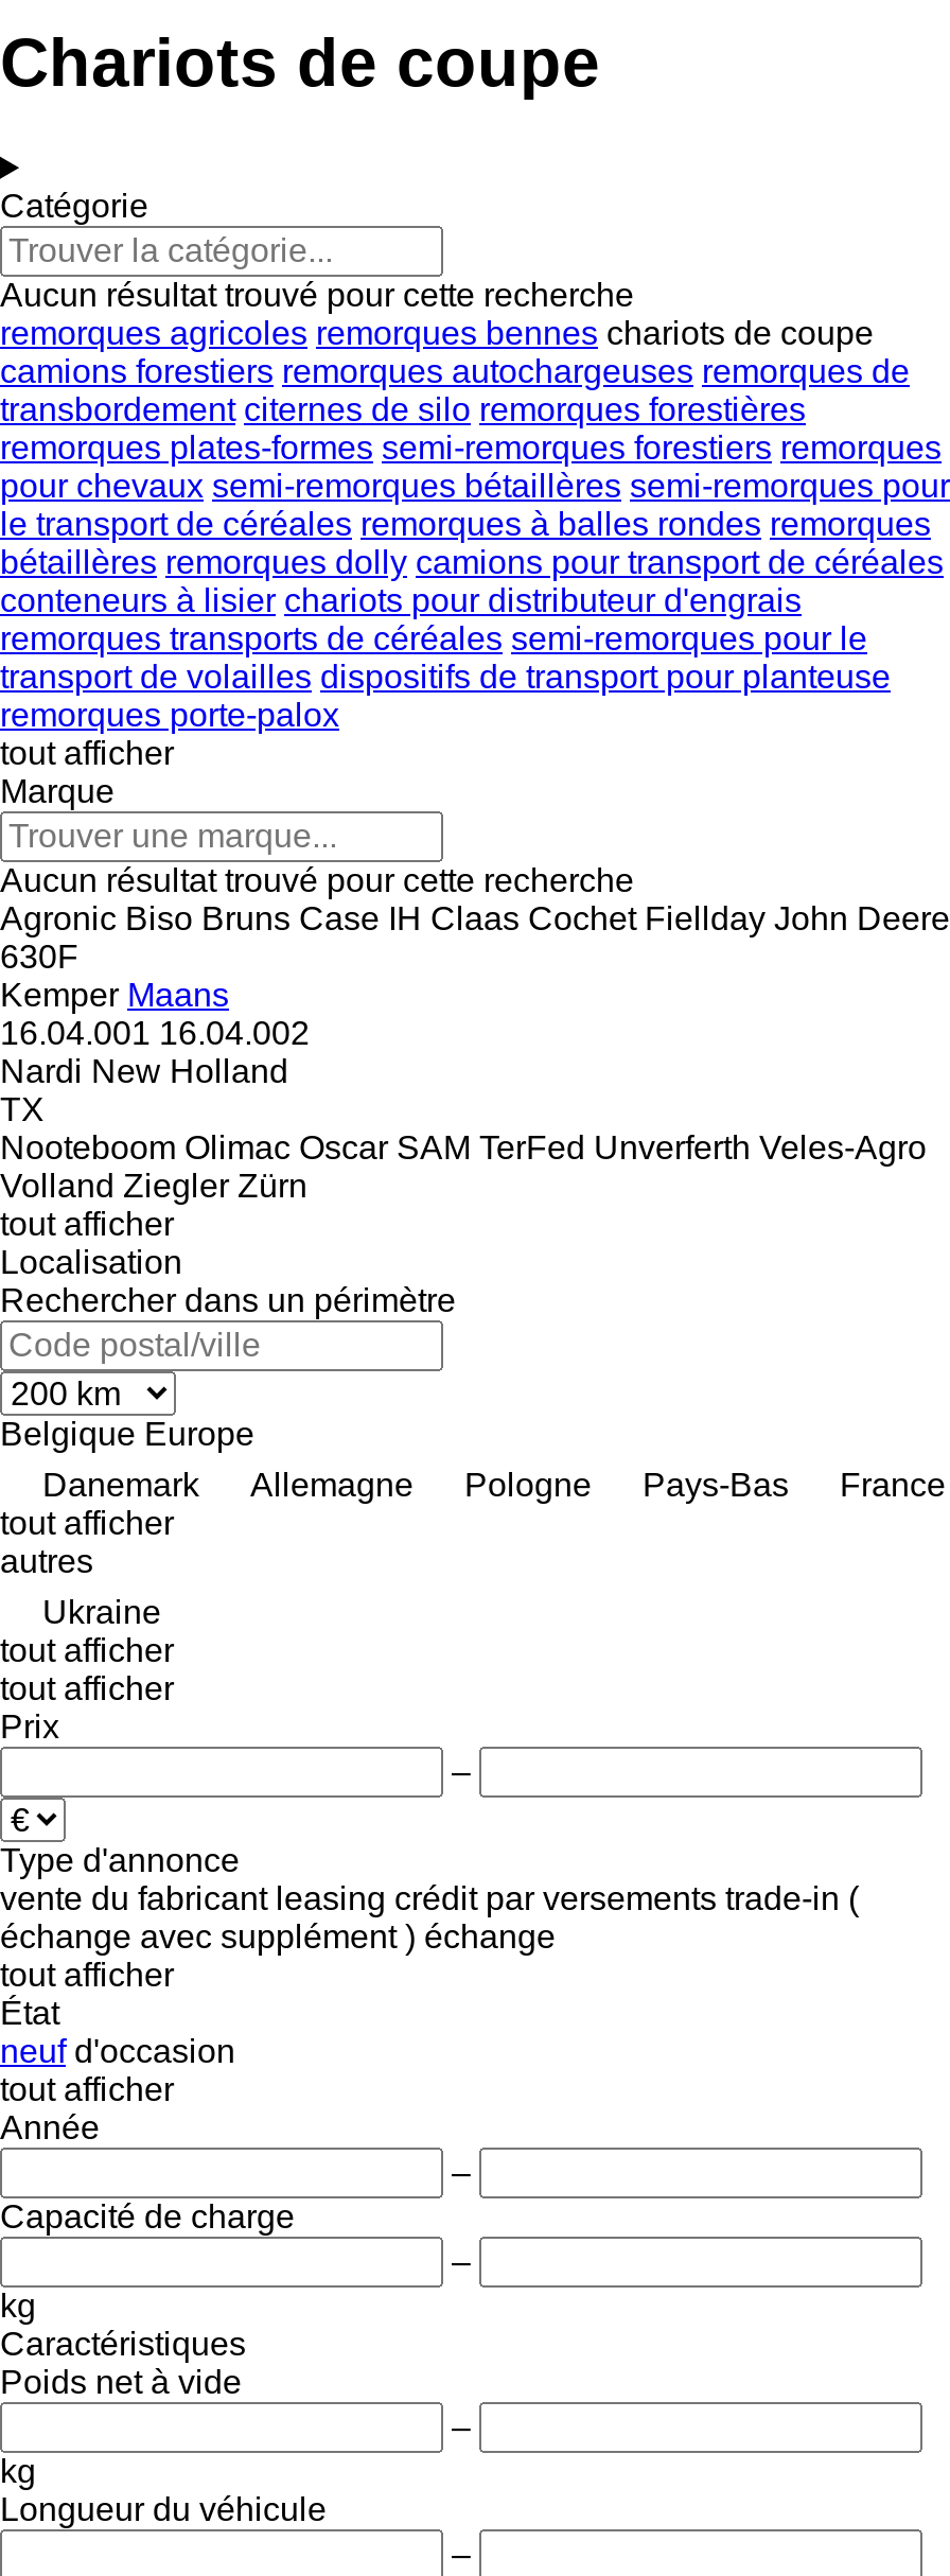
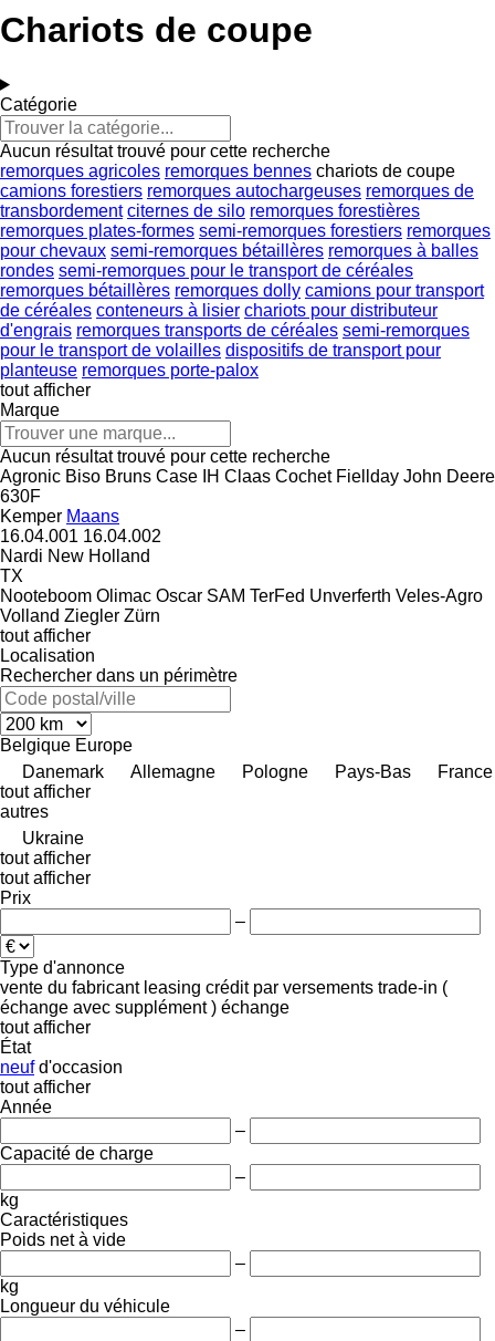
- pour chevaux semi-remorques bétaillères semi-remorques pour
- le transport de céréales remorques à balles rondes remorques
- bétaillères remorques dolly camions pour transport de céréales
- conteneurs à lisier chariots pour distributeur d'engrais
- remorques transports de céréales semi-remorques pour le
- transport de volailles dispositifs de transport pour planteuse
- remorques porte-palox
+ pour chevaux semi-remorques bétaillères remorques à balles
+ rondes semi-remorques pour le transport de céréales
+ remorques bétaillères remorques dolly camions pour transport
+ de céréales conteneurs à lisier chariots pour distributeur
+ d'engrais remorques transports de céréales semi-remorques
+ pour le transport de volailles dispositifs de transport pour
+ planteuse remorques porte-palox
